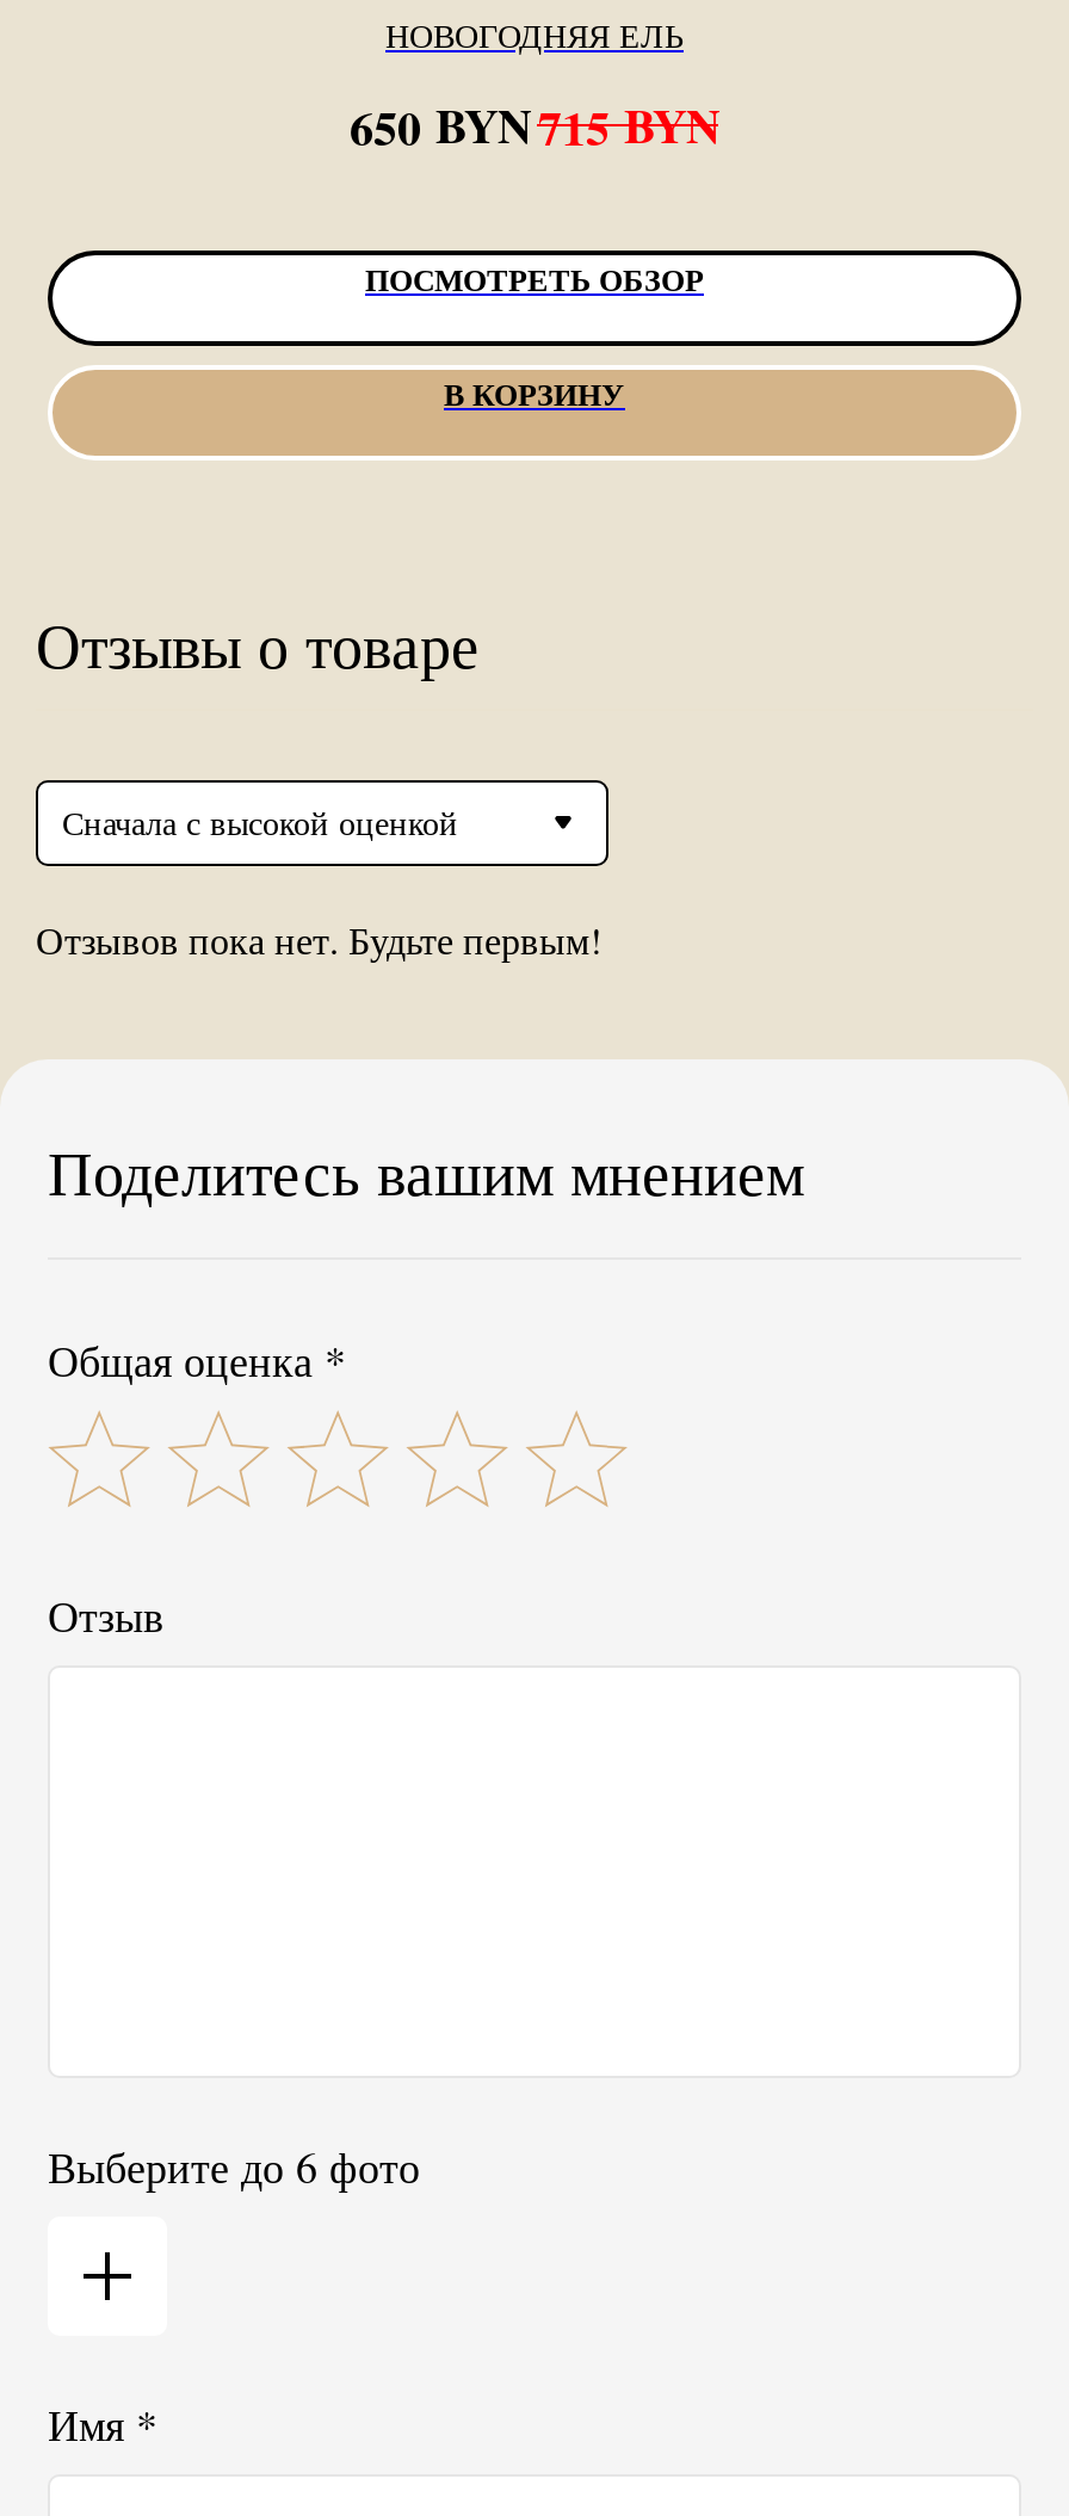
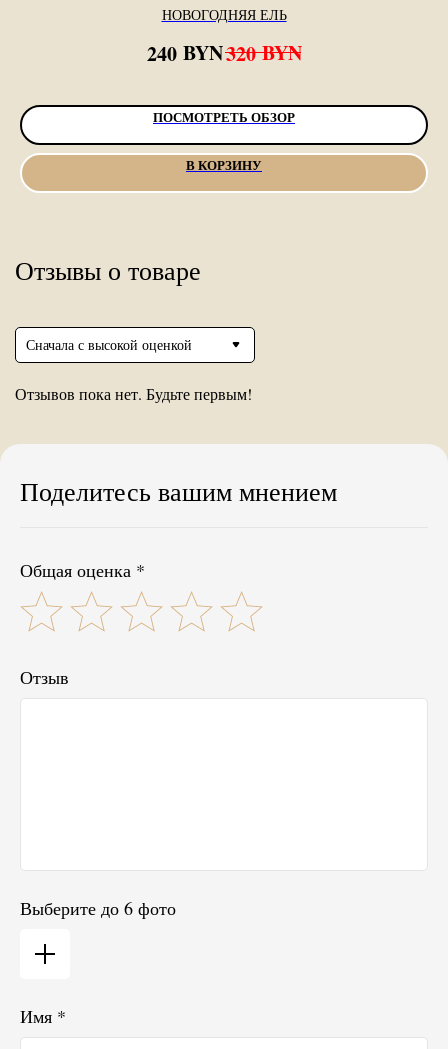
- 650 BYN 715 BYN
+ 240 BYN 320 BYN
